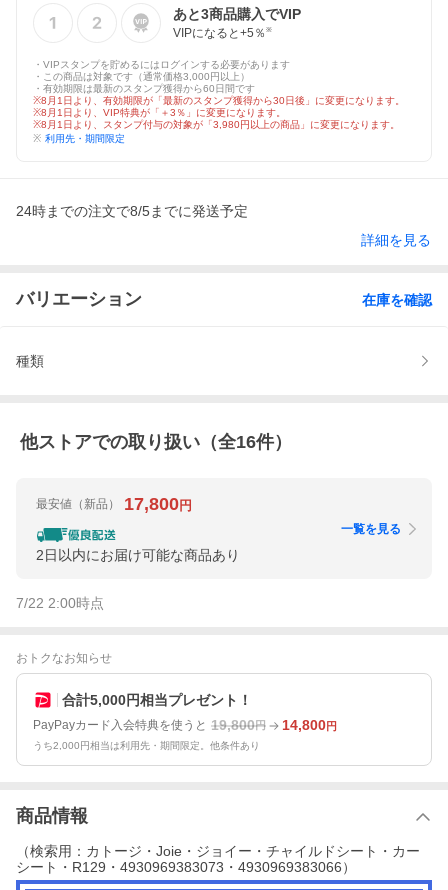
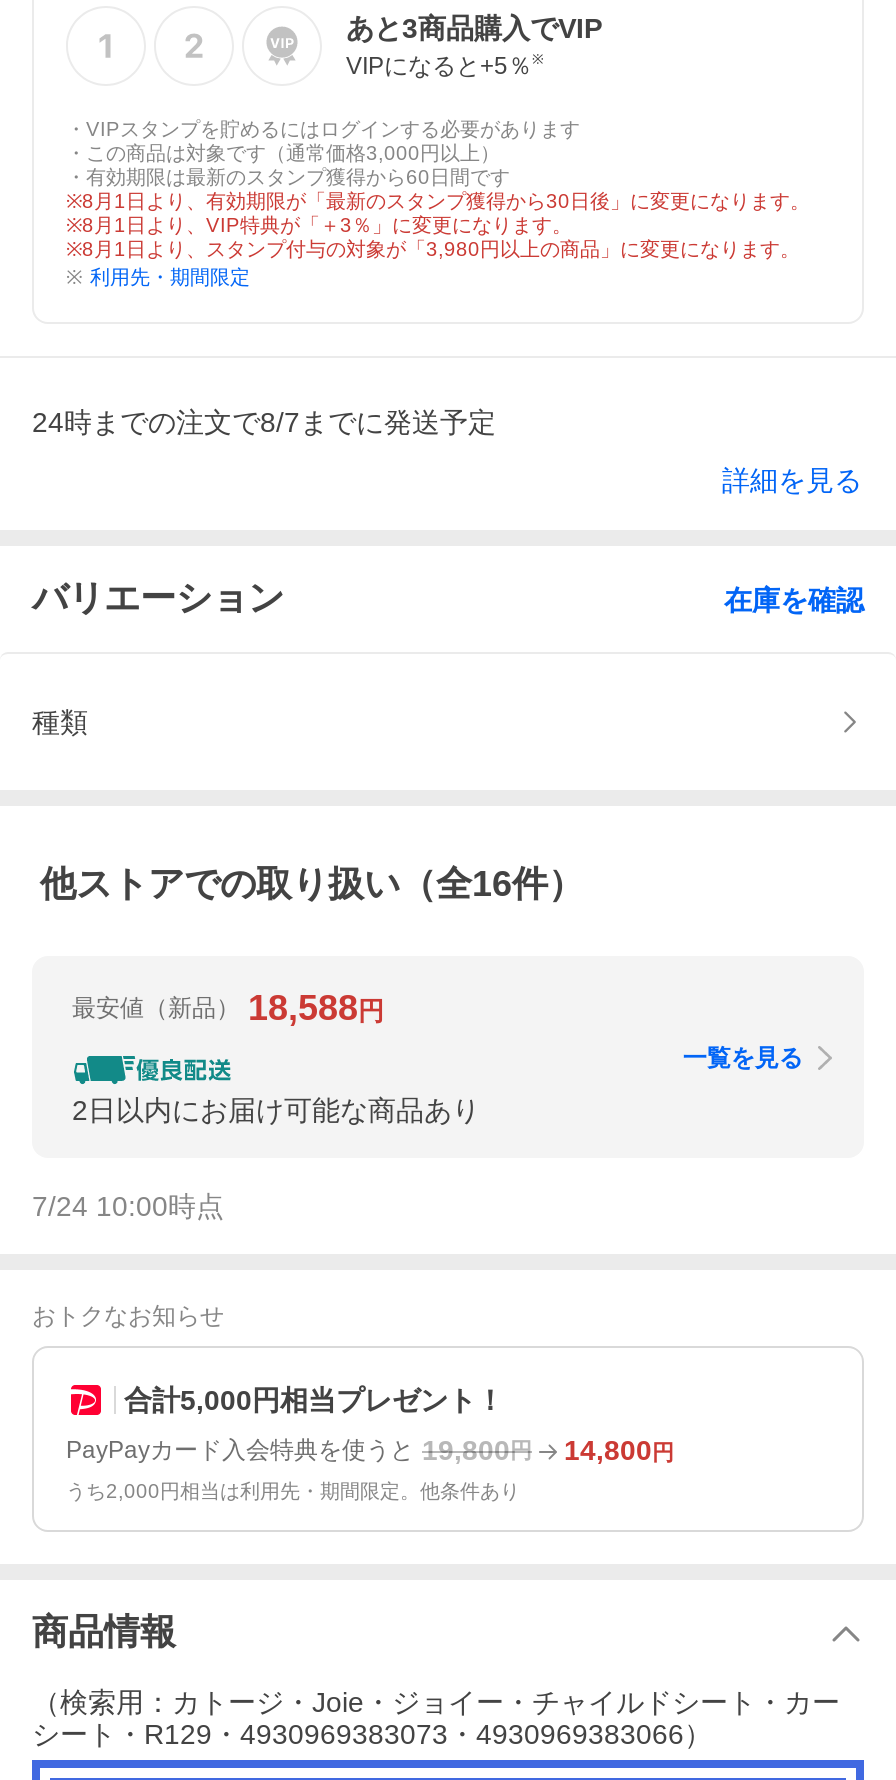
- 24時までの注文で8/5までに発送予定
+ 24時までの注文で8/7までに発送予定

- 最安値（新品） 17,800円
+ 最安値（新品） 18,588円

- 7/22 2:00時点
+ 7/24 10:00時点
